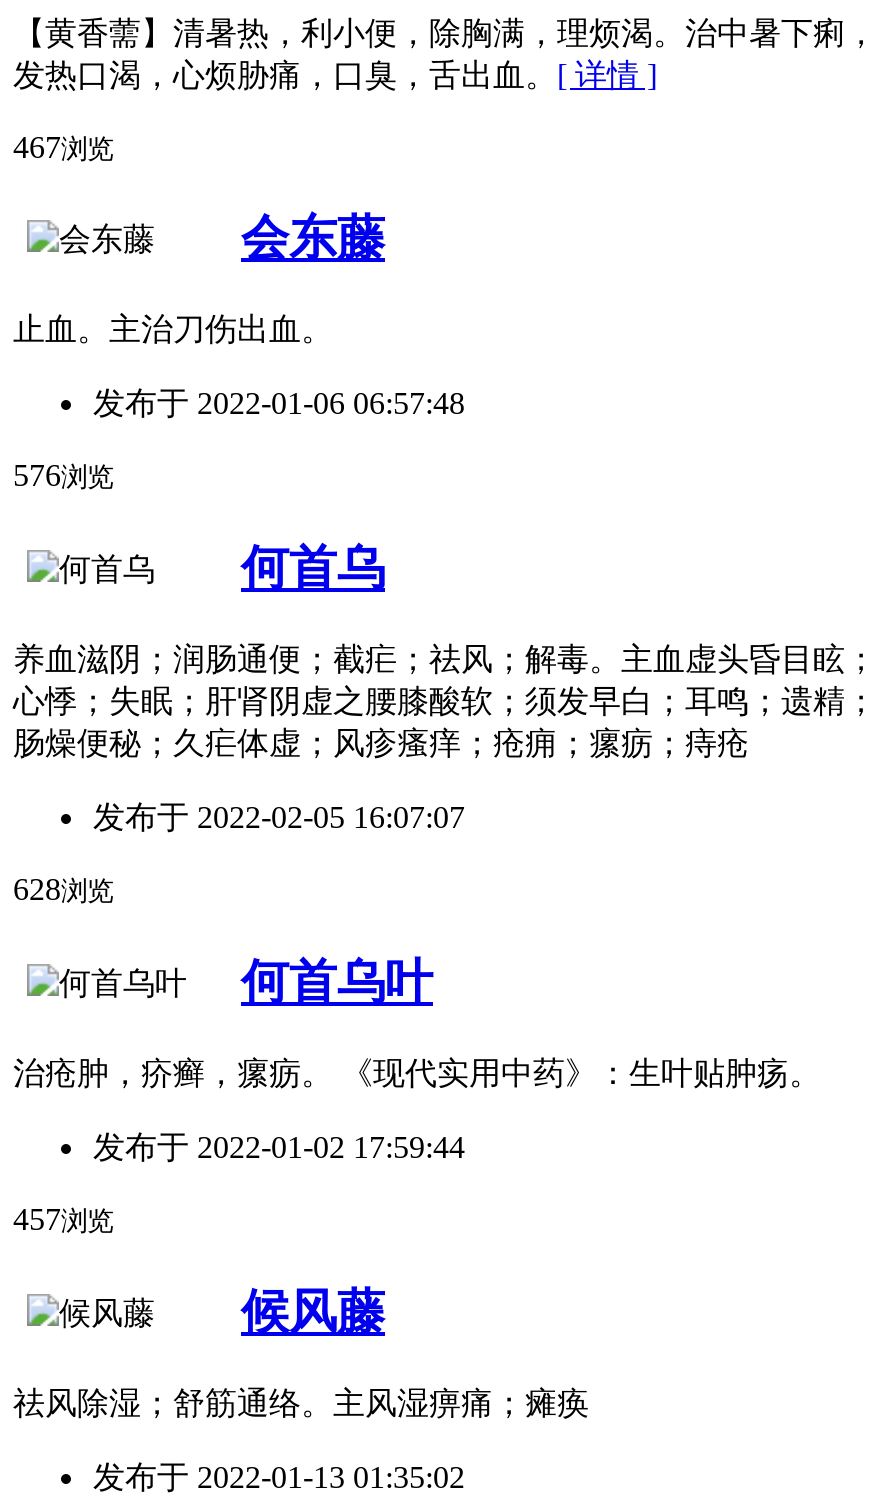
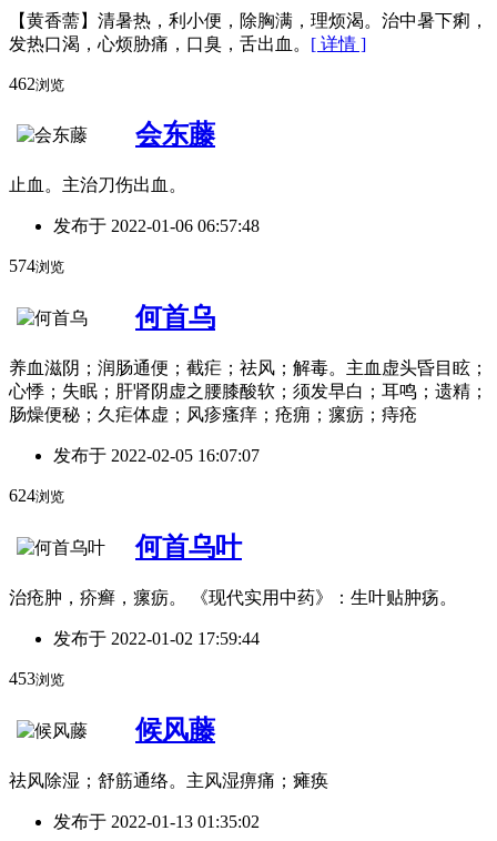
- 467浏览
+ 462浏览

- 576浏览
+ 574浏览

- 628浏览
+ 624浏览

- 457浏览
+ 453浏览
